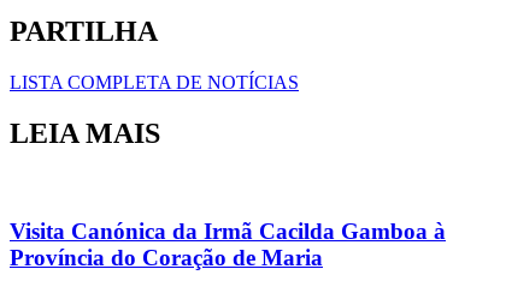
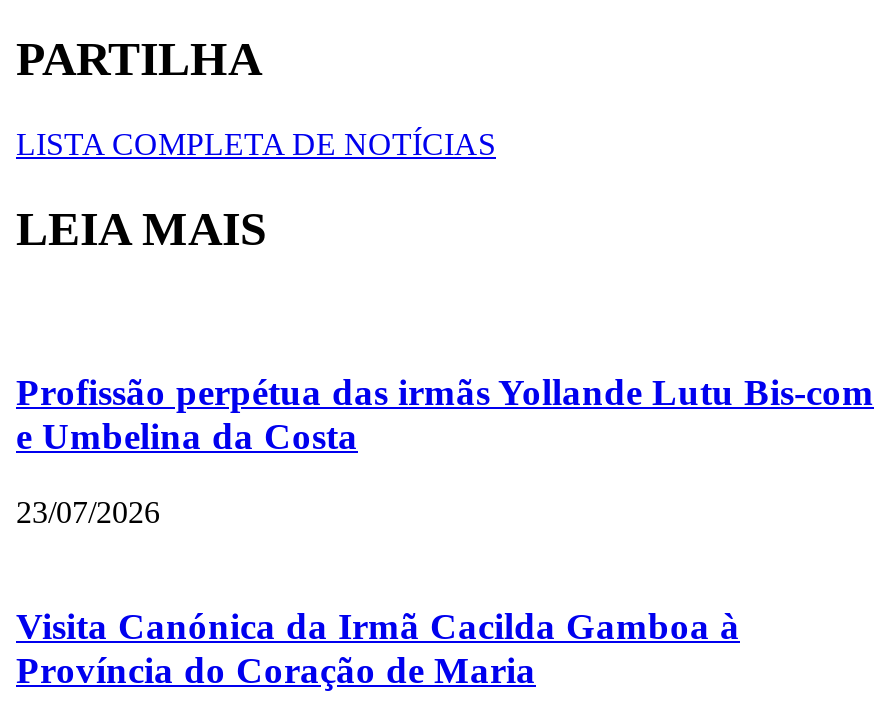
+ Profissão perpétua das irmãs Yollande Lutu Bis-com
+ e Umbelina da Costa
+ 23/07/2026
